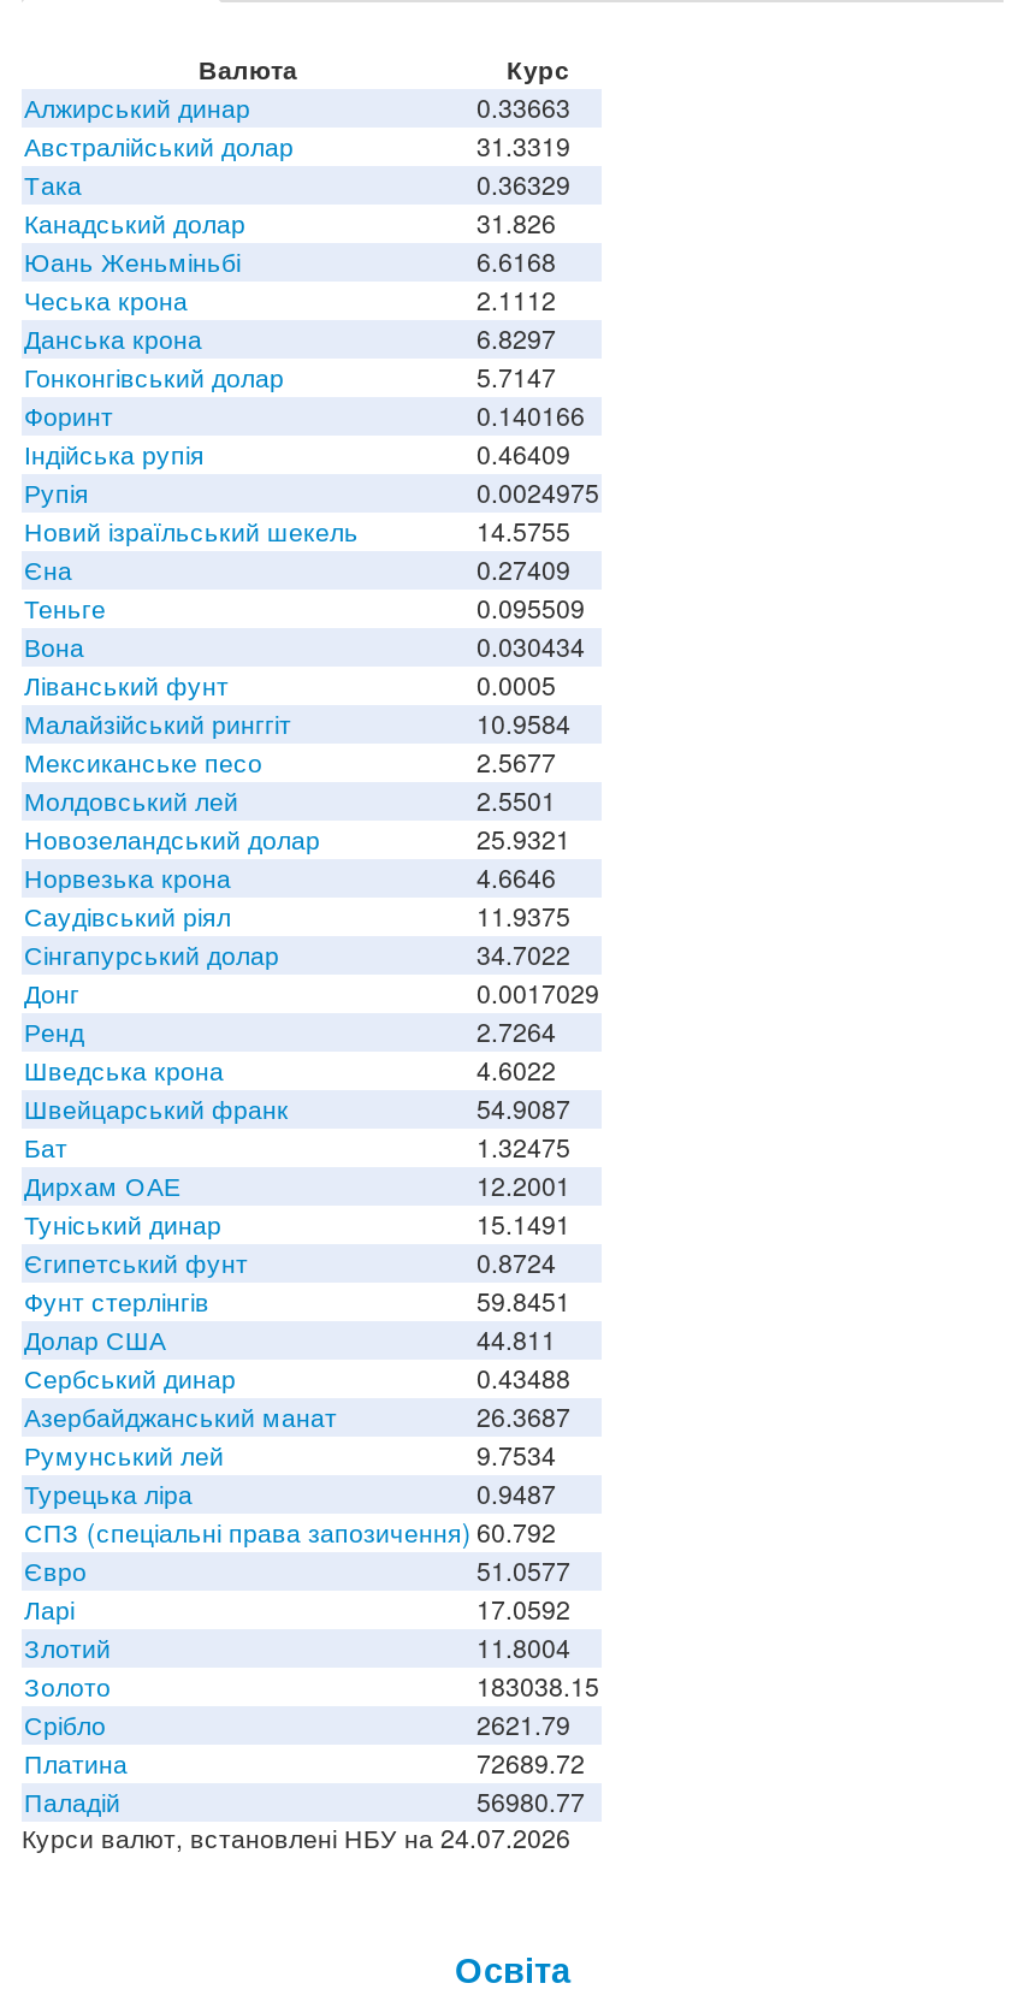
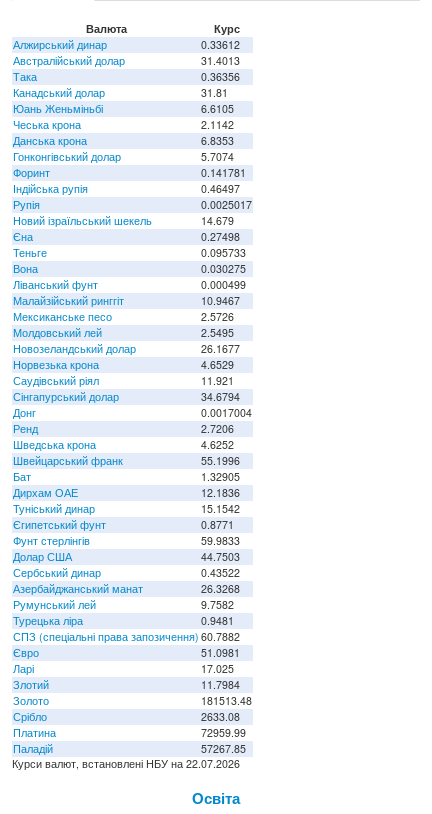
- 0.33663
+ 0.33612

- 31.3319
+ 31.4013

- 0.36329
+ 0.36356

- 31.826
+ 31.81

- 6.6168
+ 6.6105

- 2.1112
+ 2.1142

- 6.8297
+ 6.8353

- 5.7147
+ 5.7074

- 0.140166
+ 0.141781

- 0.46409
+ 0.46497

- 0.0024975
+ 0.0025017

- 14.5755
+ 14.679

- 0.27409
+ 0.27498

- 0.095509
+ 0.095733

- 0.030434
+ 0.030275

- 0.0005
+ 0.000499

- 10.9584
+ 10.9467

- 2.5677
+ 2.5726

- 2.5501
+ 2.5495

- 25.9321
+ 26.1677

- 4.6646
+ 4.6529

- 11.9375
+ 11.921

- 34.7022
+ 34.6794

- 0.0017029
+ 0.0017004

- 2.7264
+ 2.7206

- 4.6022
+ 4.6252

- 54.9087
+ 55.1996

- 1.32475
+ 1.32905

- 12.2001
+ 12.1836

- 15.1491
+ 15.1542

- 0.8724
+ 0.8771

- 59.8451
+ 59.9833

- 44.811
+ 44.7503

- 0.43488
+ 0.43522

- 26.3687
+ 26.3268

- 9.7534
+ 9.7582

- 0.9487
+ 0.9481

- СПЗ (спеціальні права запозичення) 60.792
+ СПЗ (спеціальні права запозичення) 60.7882

- 51.0577
+ 51.0981

- 17.0592
+ 17.025

- 11.8004
+ 11.7984

- 183038.15
+ 181513.48

- 2621.79
+ 2633.08

- 72689.72
+ 72959.99

- 56980.77
+ 57267.85

- Курси валют, встановлені НБУ на 24.07.2026
+ Курси валют, встановлені НБУ на 22.07.2026
